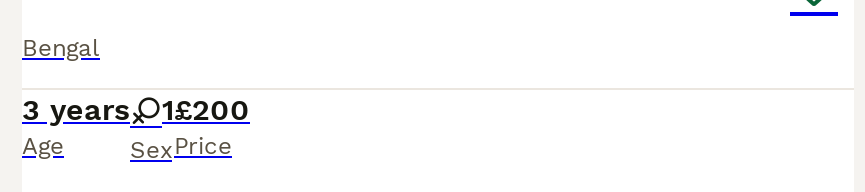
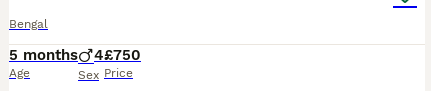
- 3 years
+ 5 months

- 1
+ 4

- £200
+ £750
